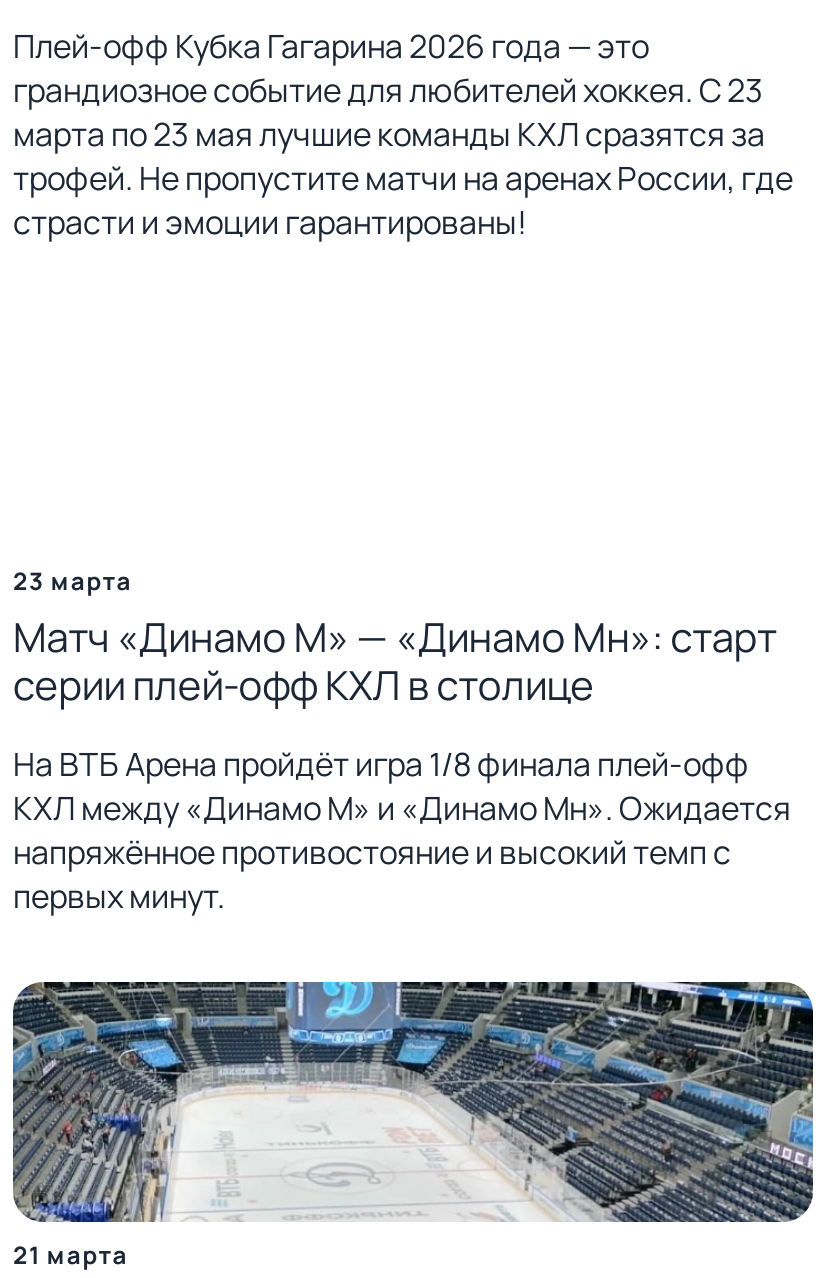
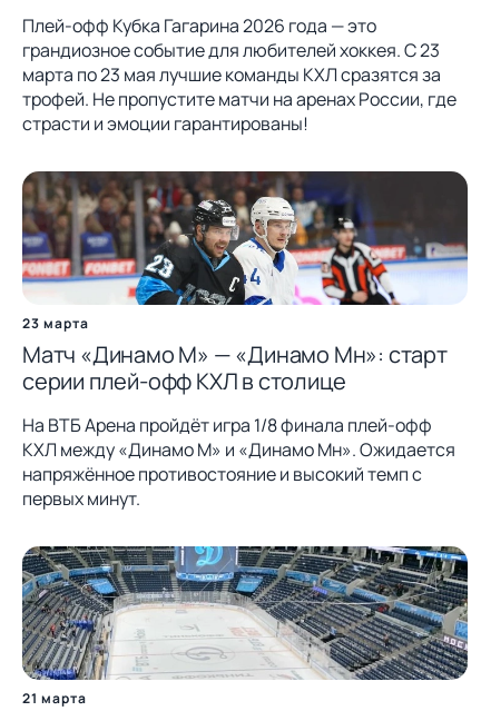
+ [image]
